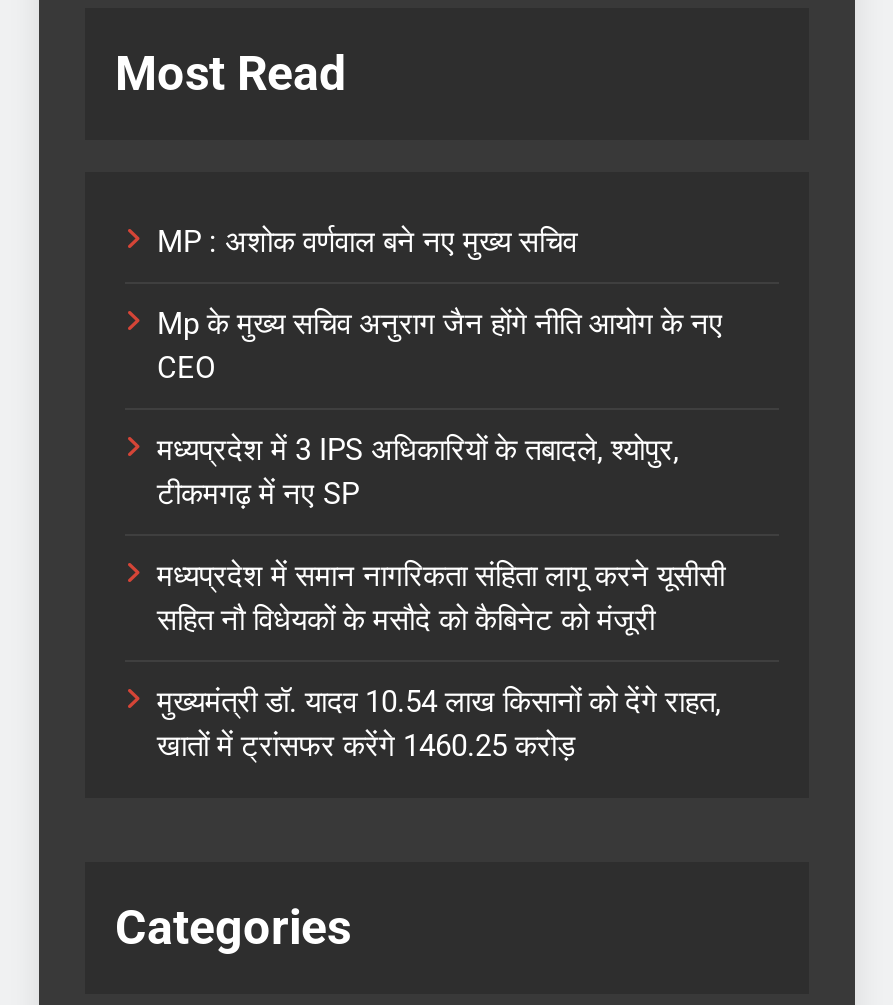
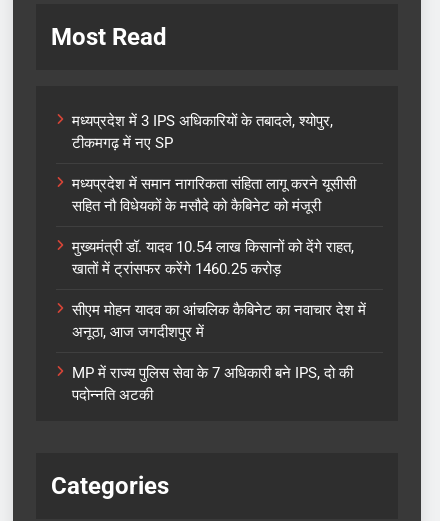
- MP : अशोक वर्णवाल बने नए मुख्य सचिव
- Mp के मुख्य सचिव अनुराग जैन होंगे नीति आयोग के नए
- CEO

moved up: मध्यप्रदेश में 3 IPS अधिकारियों के तबादले, श्योपुर, | टीकमगढ़ में नए SP | मध्यप्रदेश में समान नागरिकता संहिता लागू करने यूसीसी | सहित नौ विधेयकों के मसौदे को कैबिनेट को मंजूरी | मुख्यमंत्री डॉ. यादव 10.54 लाख किसानों को देंगे राहत, | खातों में ट्रांसफर करेंगे 1460.25 करोड़

+ सीएम मोहन यादव का आंचलिक कैबिनेट का नवाचार देश में
+ अनूठा, आज जगदीशपुर में
+ MP में राज्य पुलिस सेवा के 7 अधिकारी बने IPS, दो की
+ पदोन्नति अटकी
